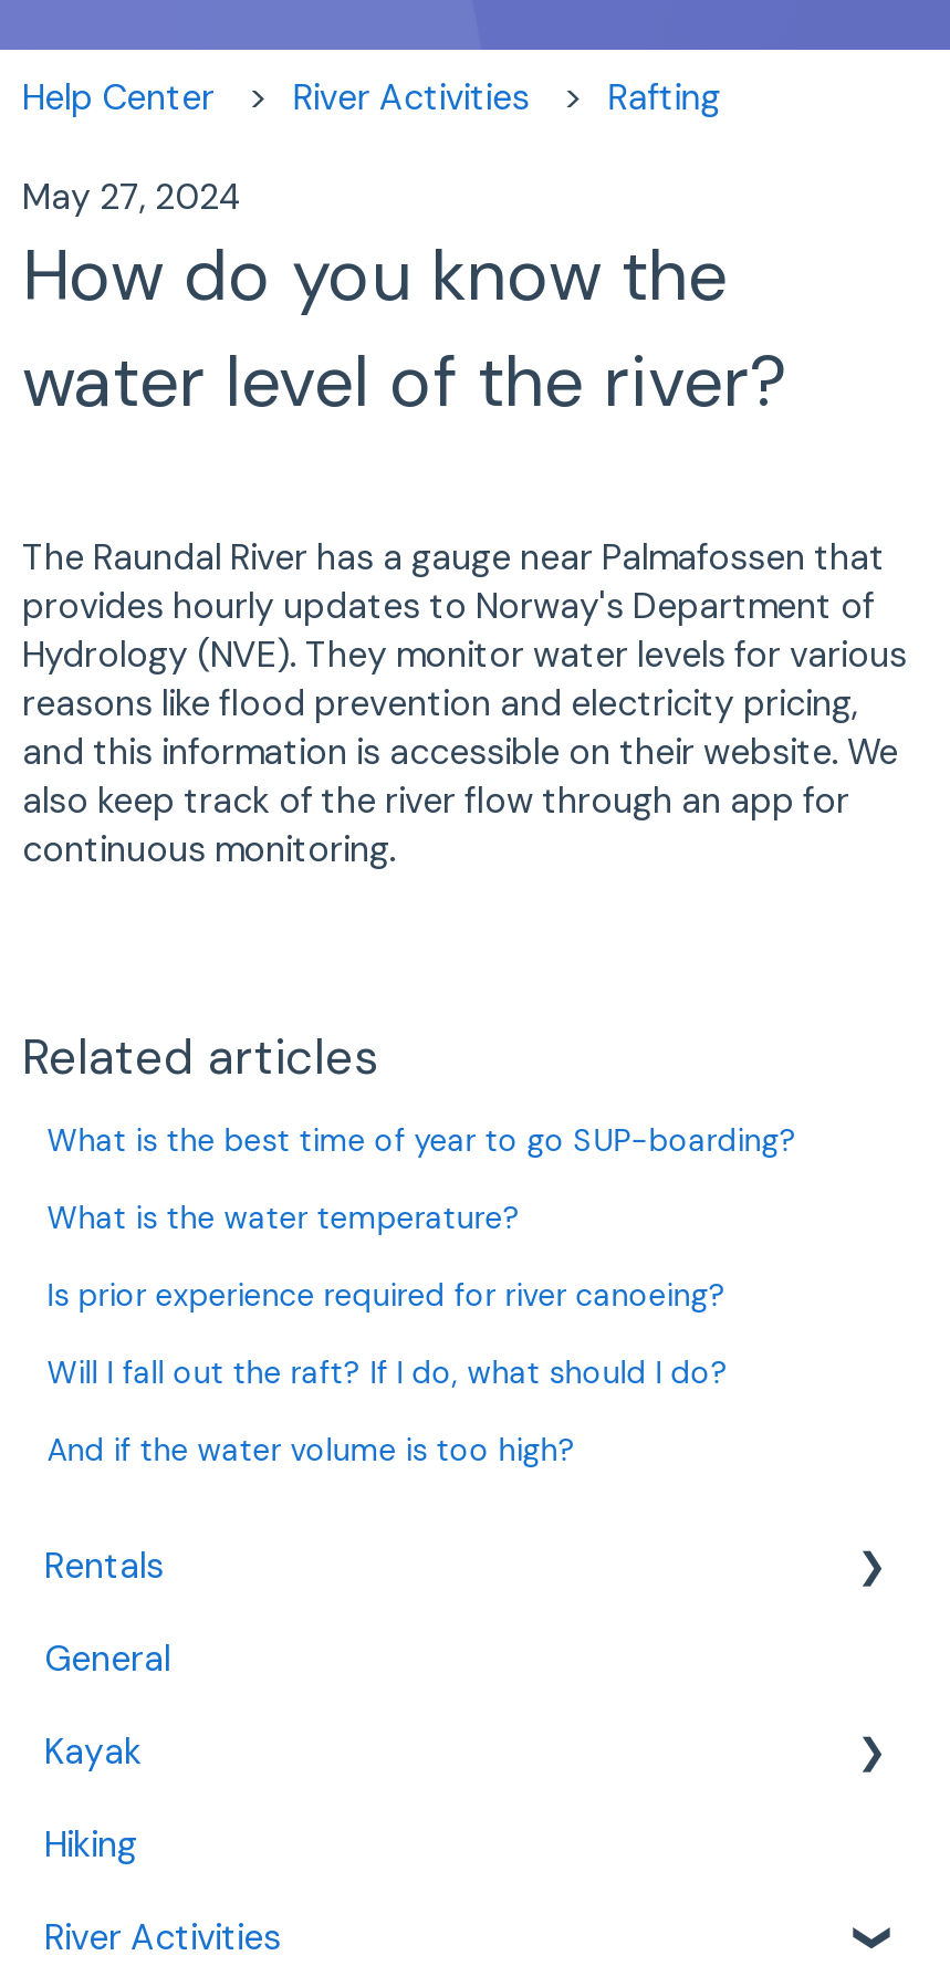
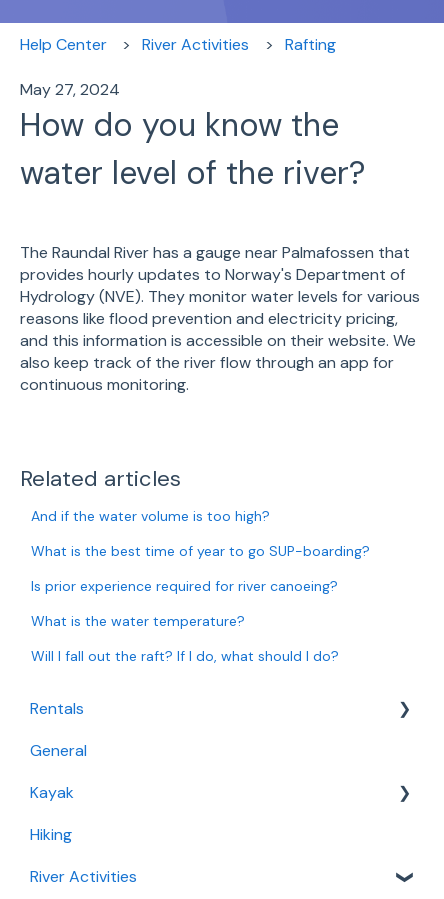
moved down: What is the best time of year to go SUP-boarding? | Is prior experience required for river canoeing? | What is the water temperature? | Will I fall out the raft? If I do, what should I do?

moved up: And if the water volume is too high?
